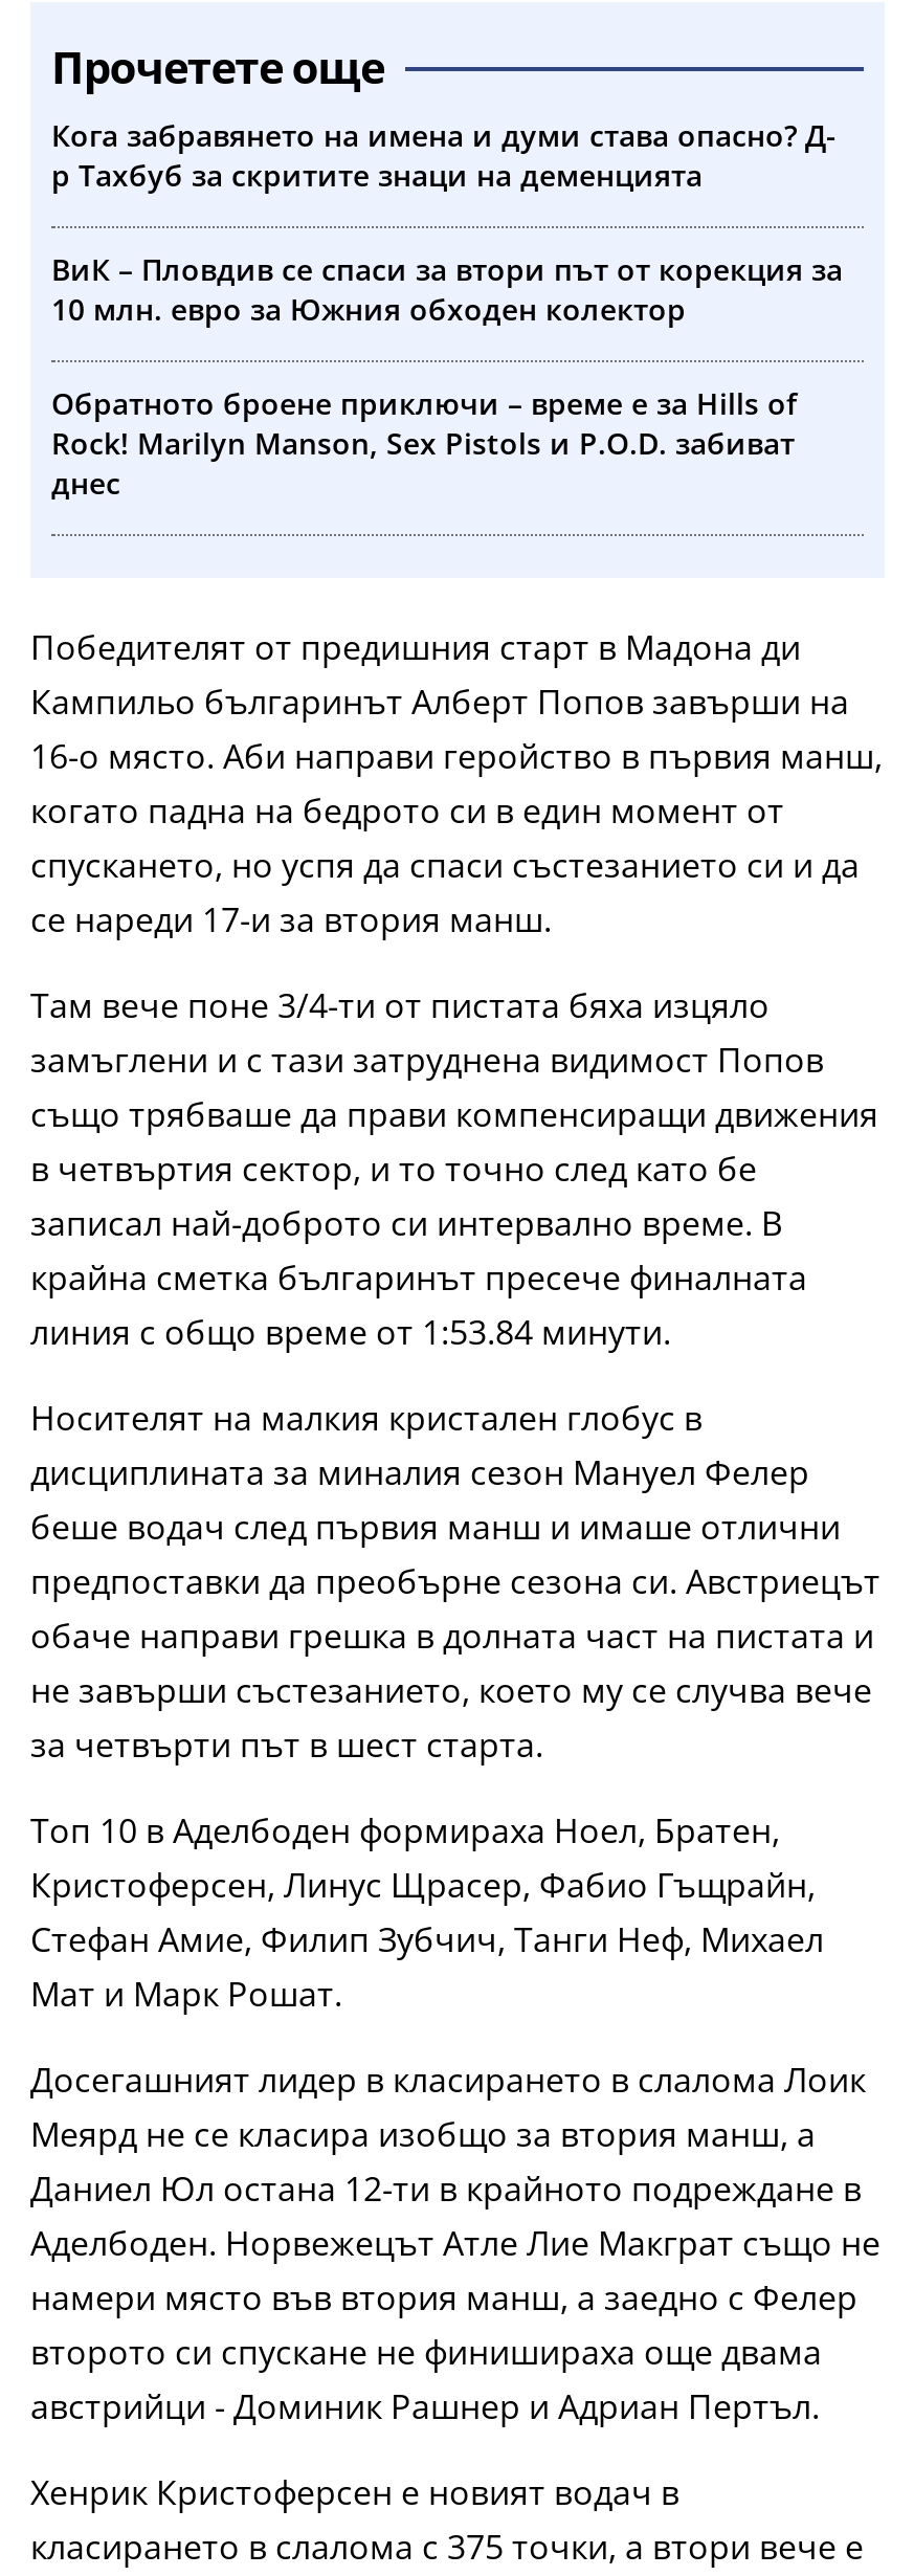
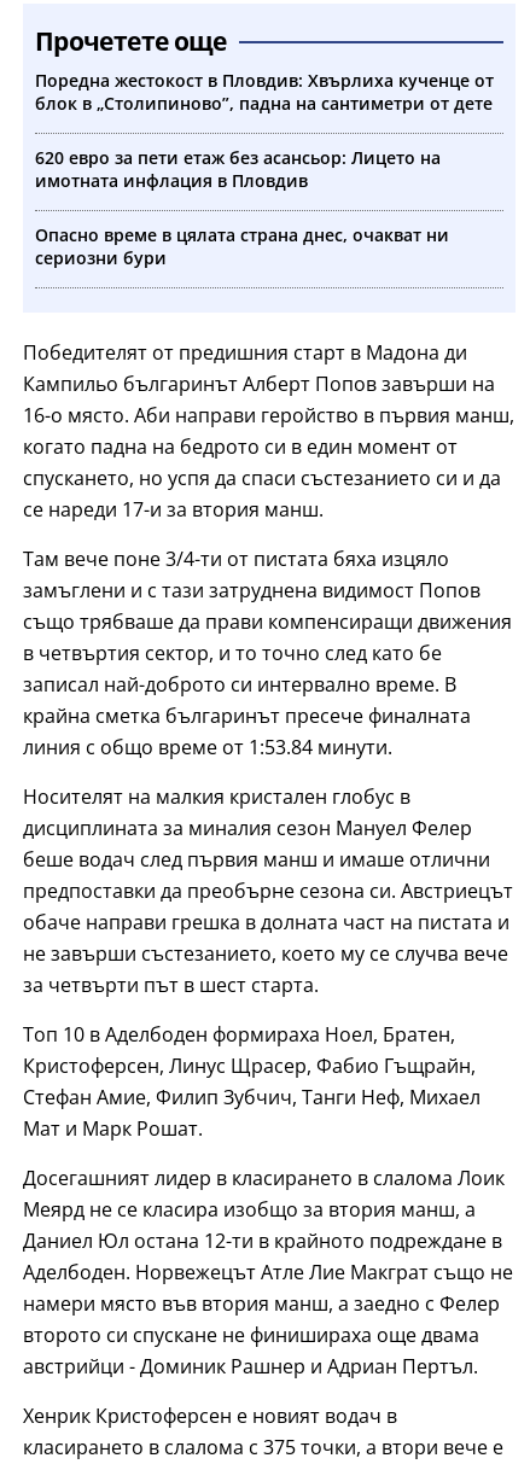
- Кога забравянето на имена и думи става опасно? Д-
- р Тахбуб за скритите знаци на деменцията
+ Поредна жестокост в Пловдив: Хвърлиха кученце от
+ блок в „Столипиново”, падна на сантиметри от дете

- ВиК – Пловдив се спаси за втори път от корекция за
- 10 млн. евро за Южния обходен колектор
+ 620 евро за пети етаж без асансьор: Лицето на
+ имотната инфлация в Пловдив

- Обратното броене приключи – време е за Hills of
- Rock! Marilyn Manson, Sex Pistols и P.O.D. забиват
- днес
+ Опасно време в цялата страна днес, очакват ни
+ сериозни бури
